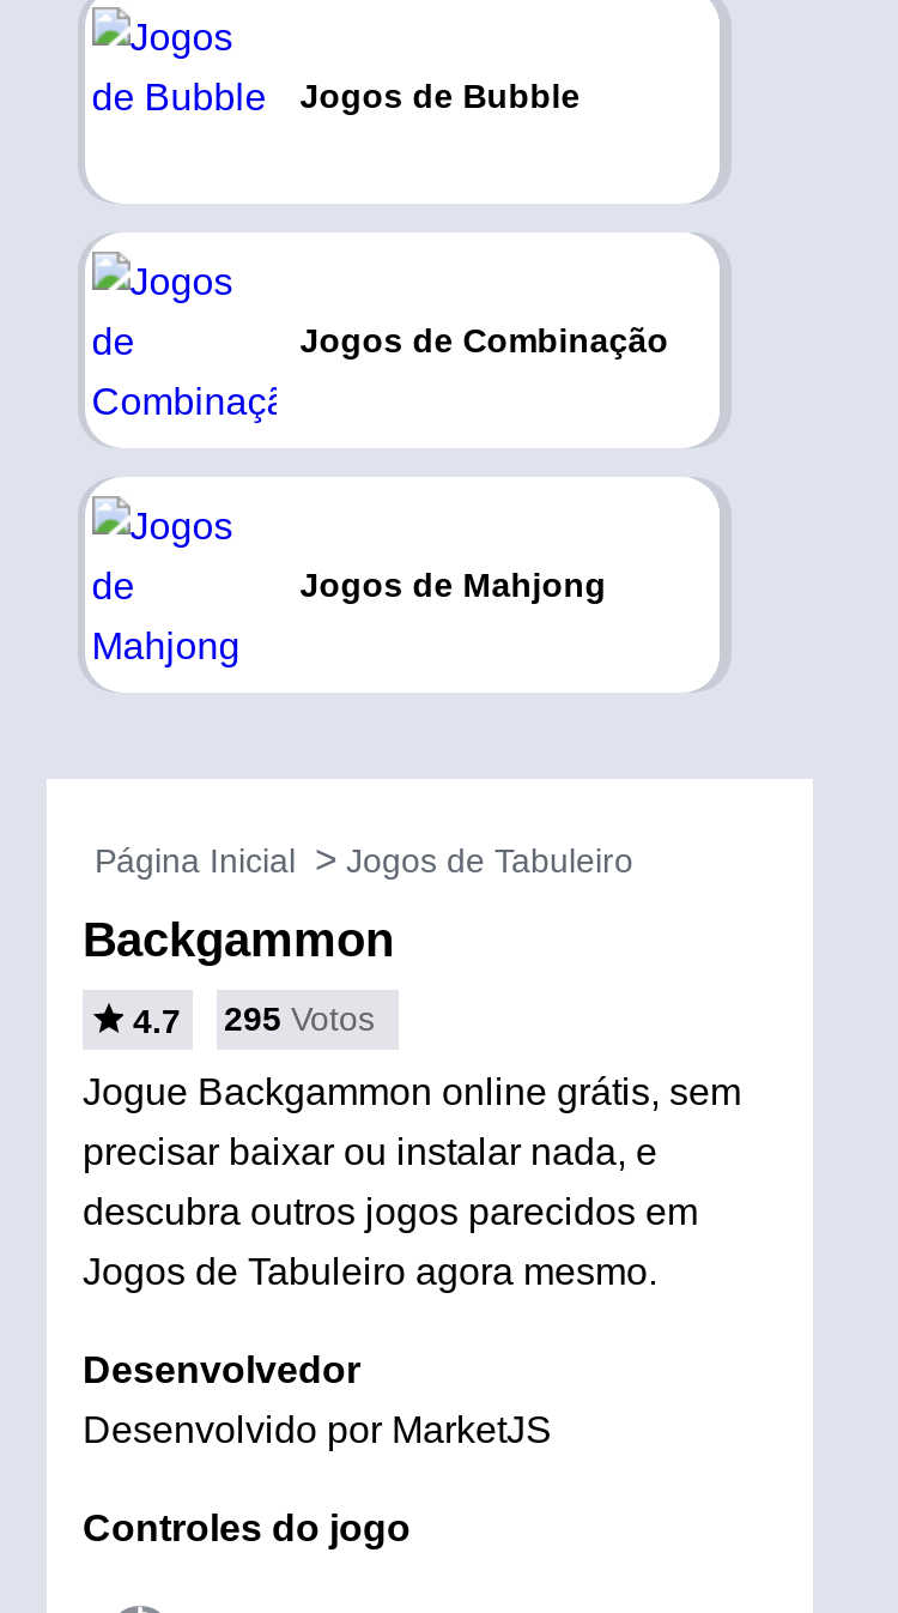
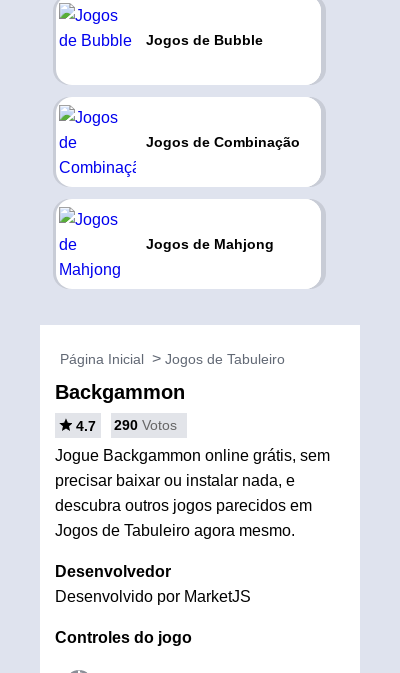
- 4.7 295 Votos
+ 4.7 290 Votos
